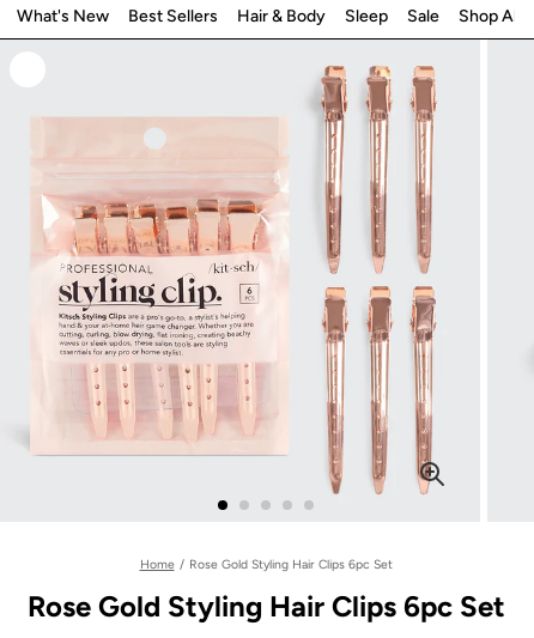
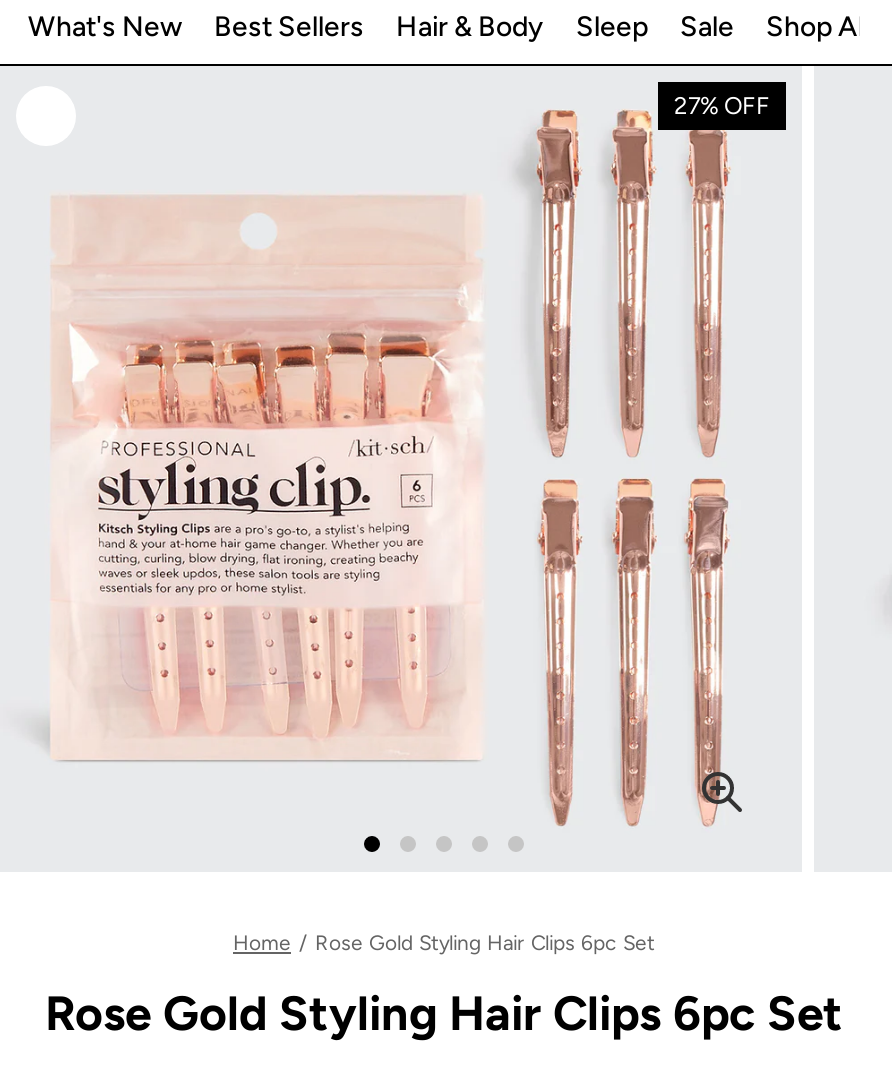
+ 27% OFF
